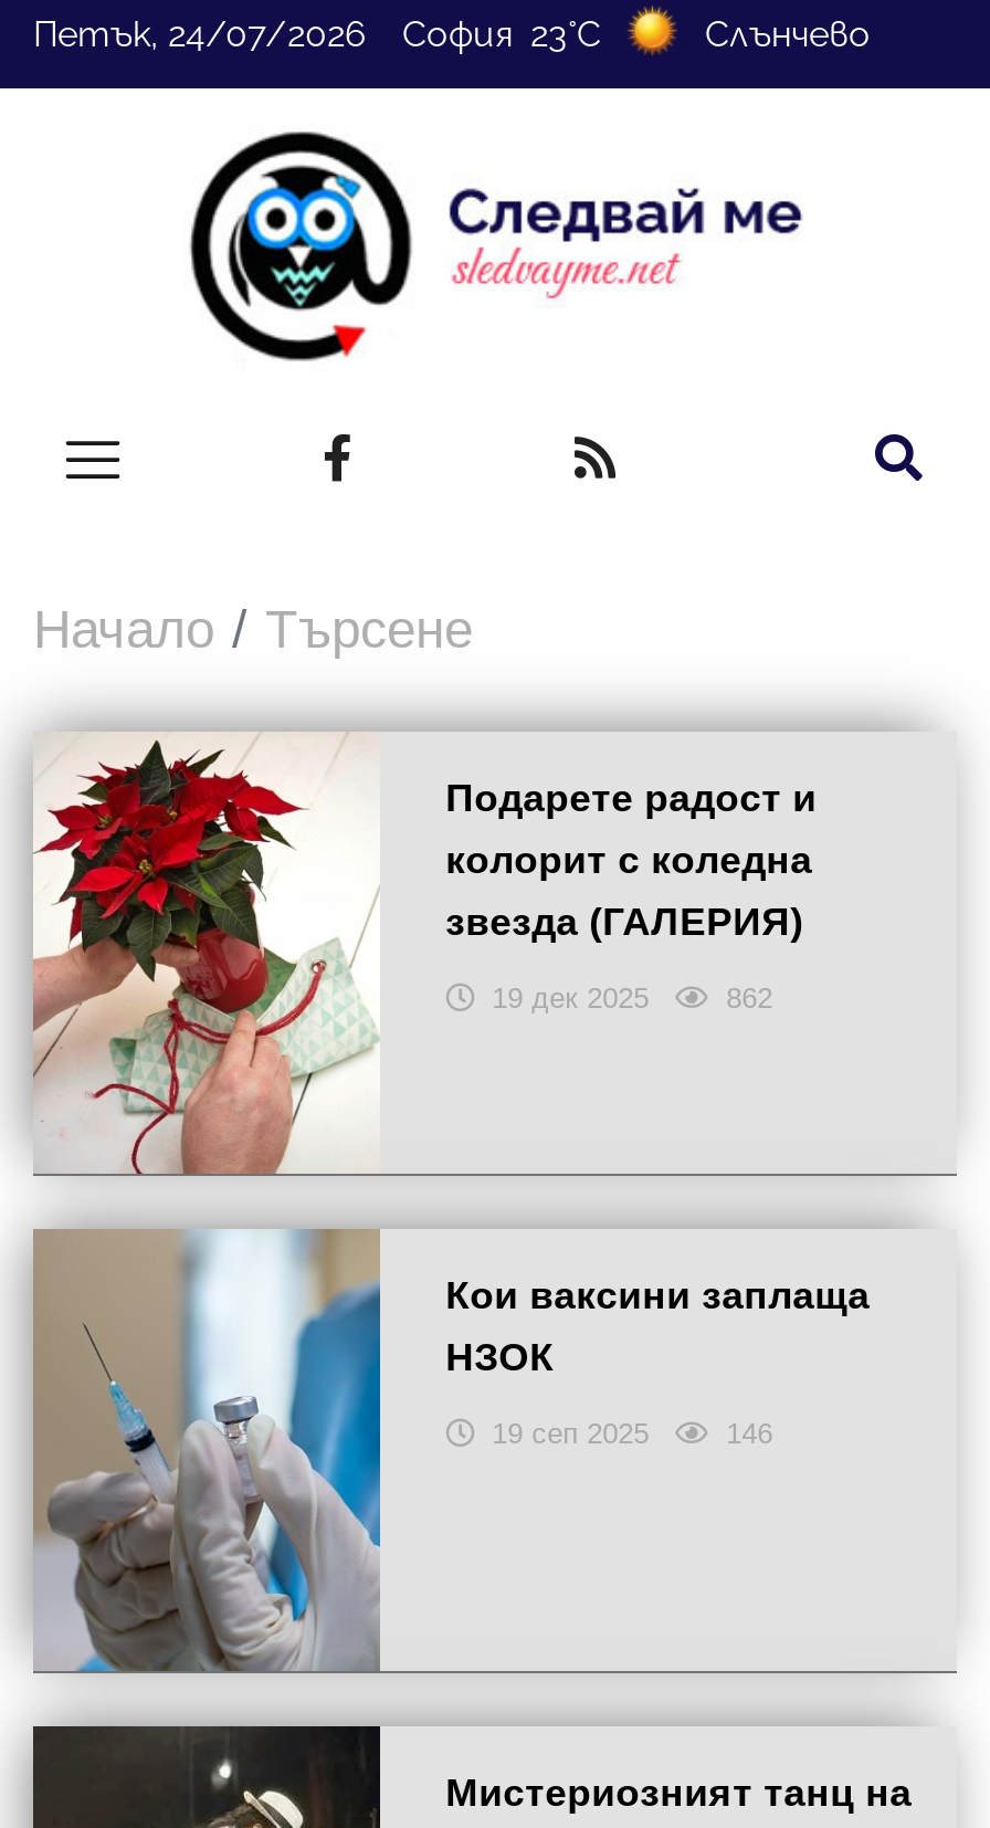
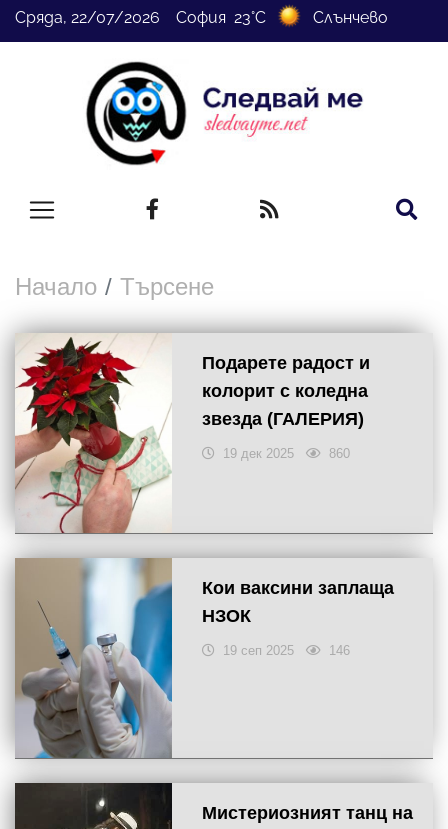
- Петък, 24/07/2026 София 23°C Слънчево
+ Сряда, 22/07/2026 София 23°C Слънчево

- 862
+ 860
